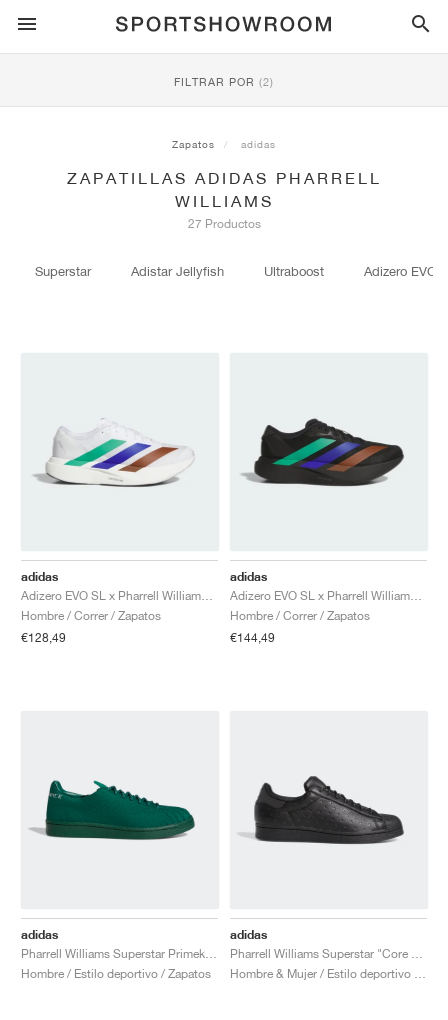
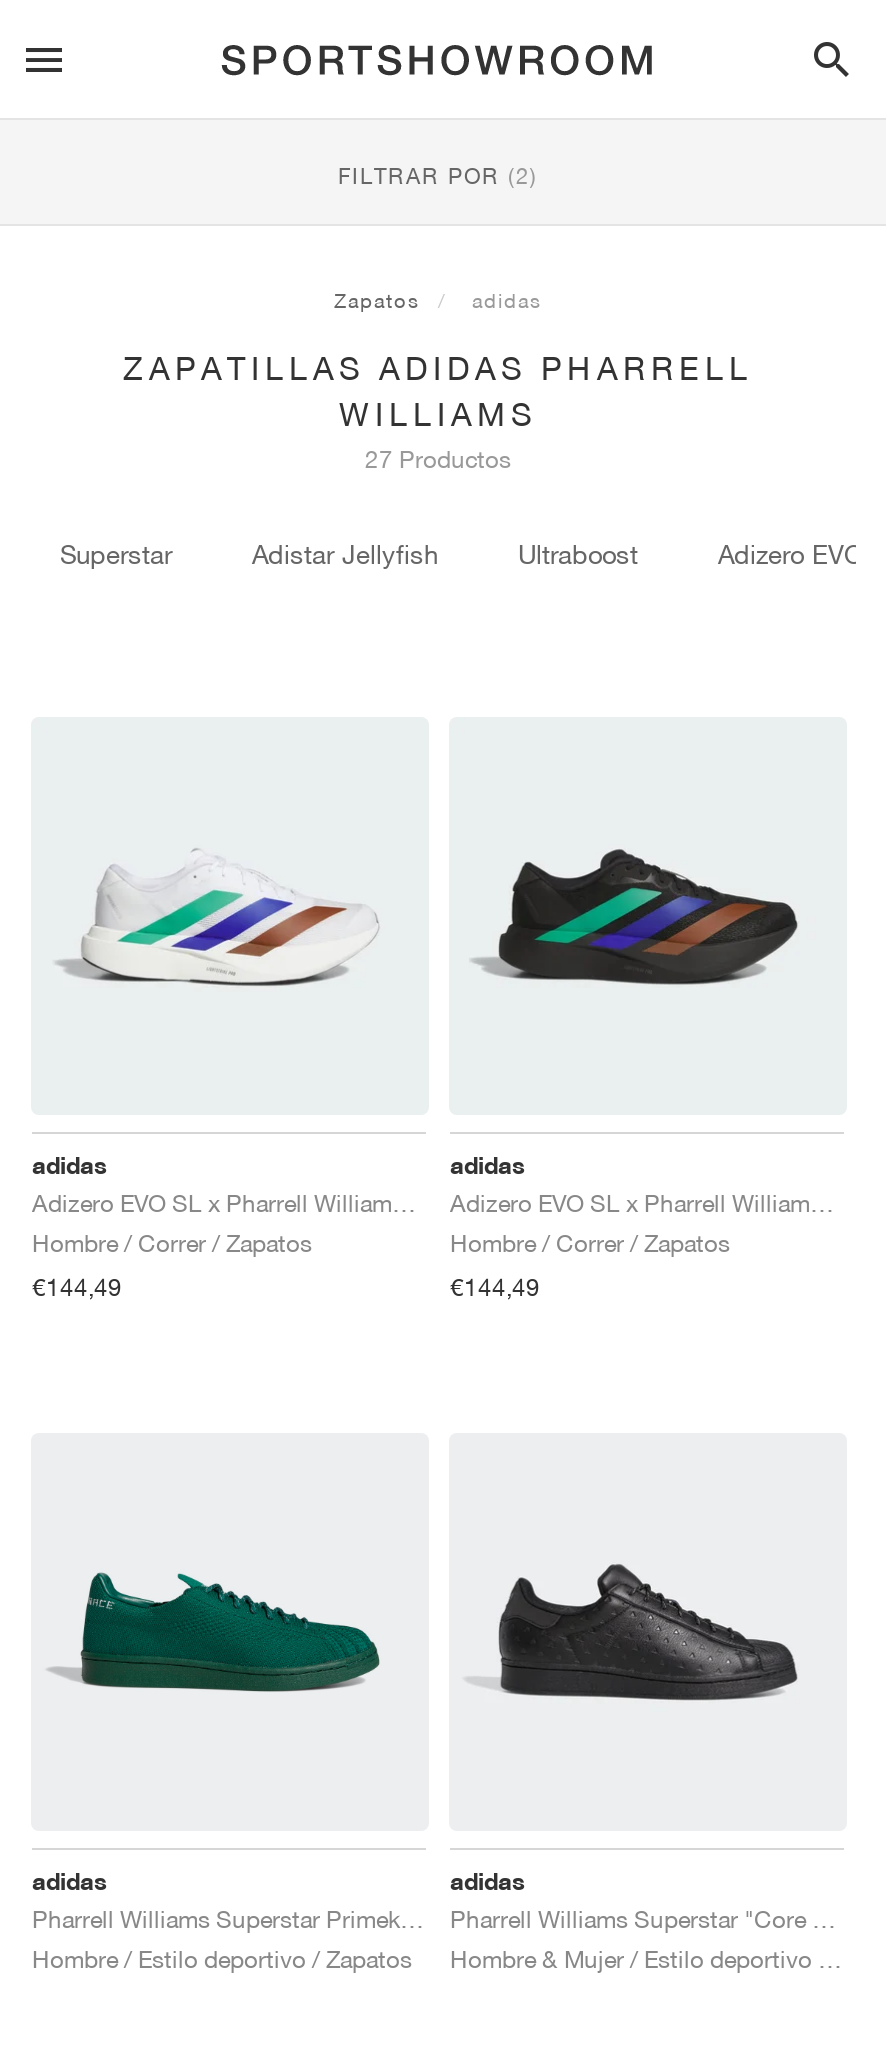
- €128,49
+ €144,49
